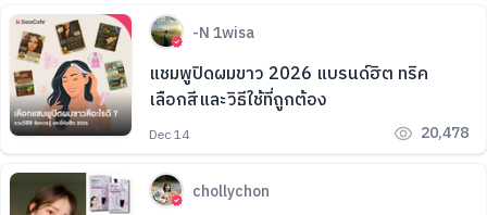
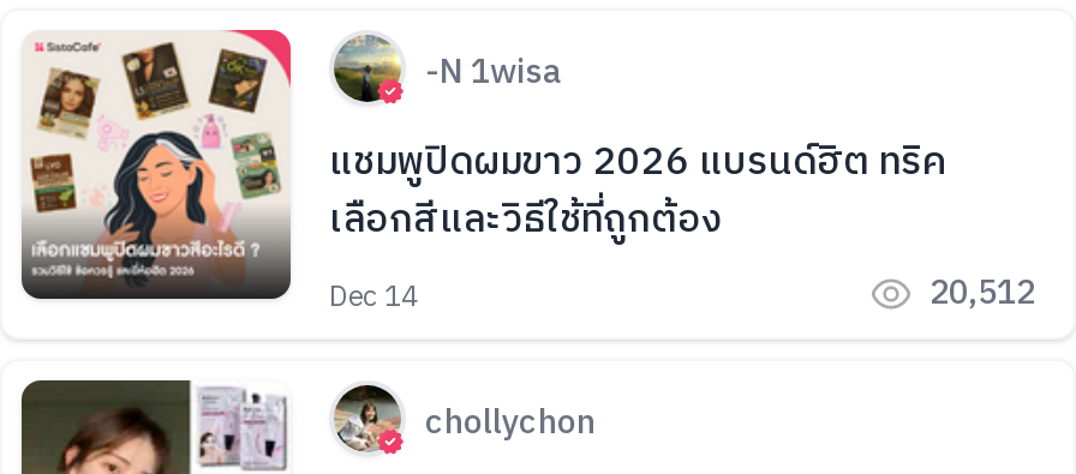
- 20,478
+ 20,512
